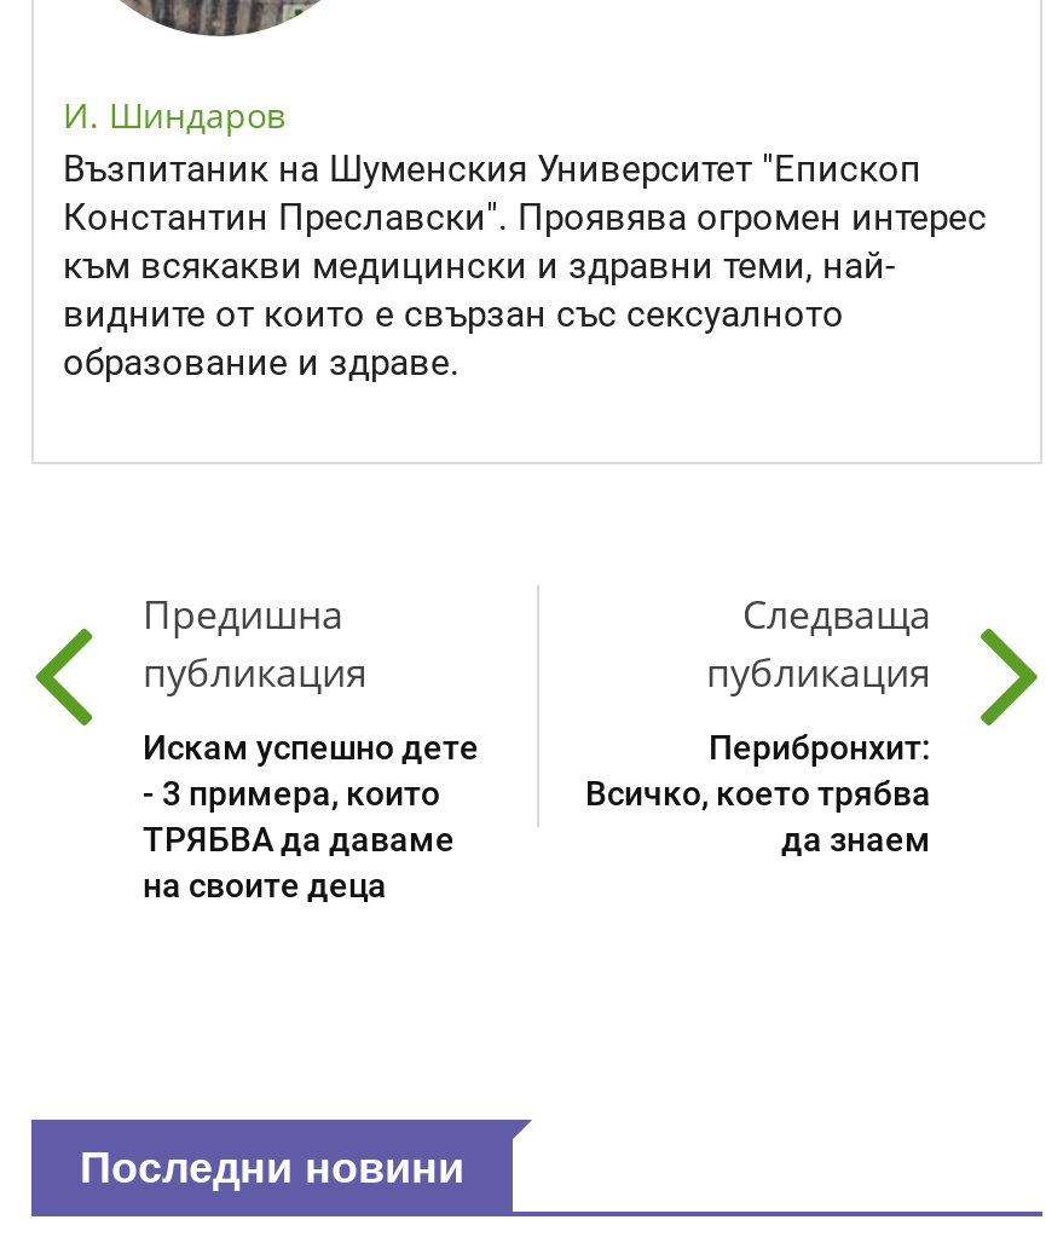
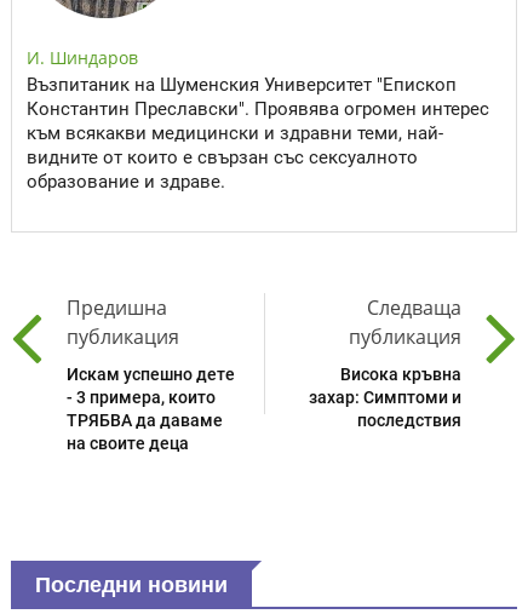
- Перибронхит:
- Всичко, което трябва
- да знаем
+ Висока кръвна
+ захар: Симптоми и
+ последствия
